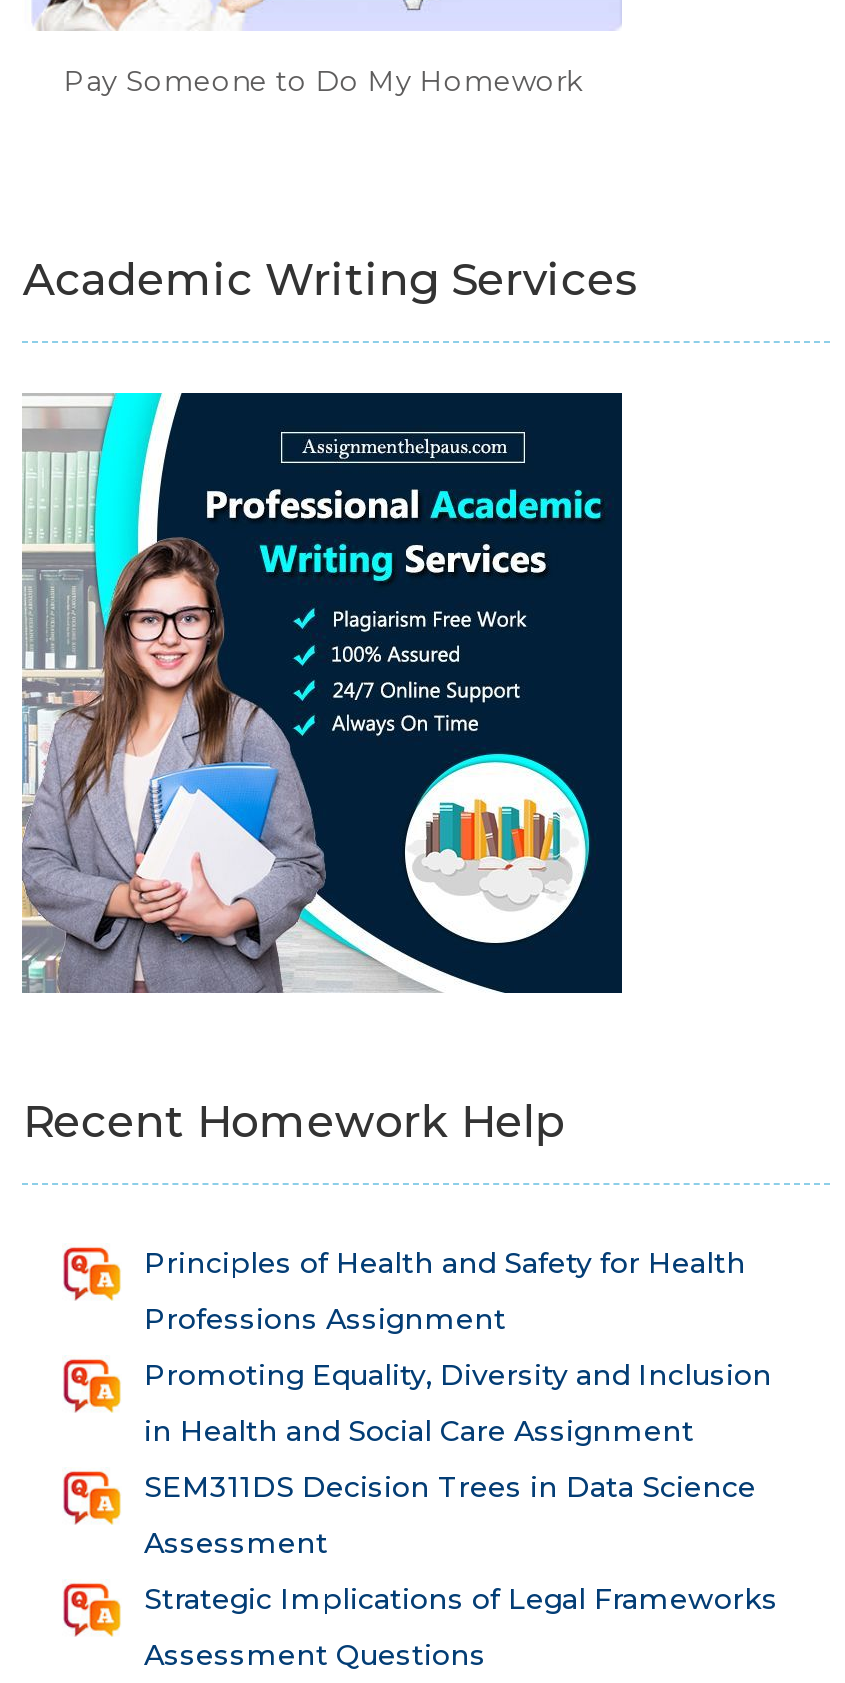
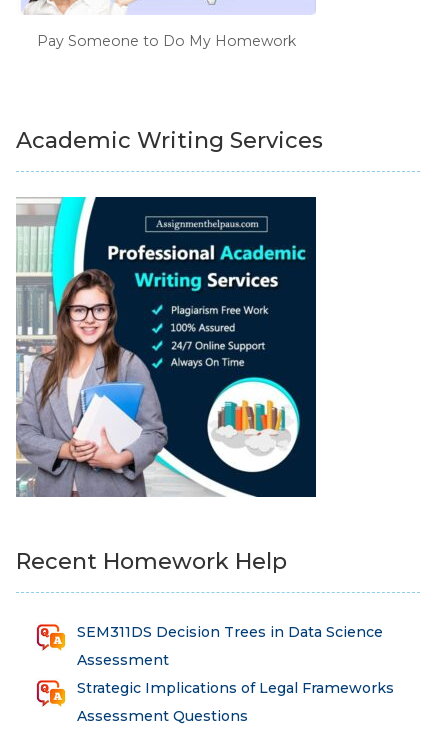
- Principles of Health and Safety for Health
- Professions Assignment
- Promoting Equality, Diversity and Inclusion
- in Health and Social Care Assignment
